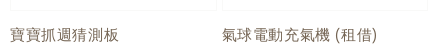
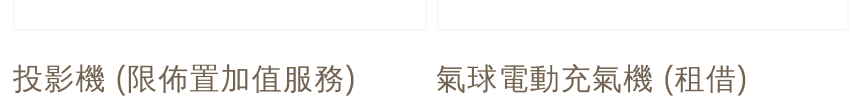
- 寶寶抓週猜測板
+ 投影機 (限佈置加值服務)
